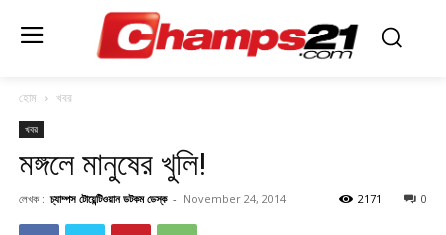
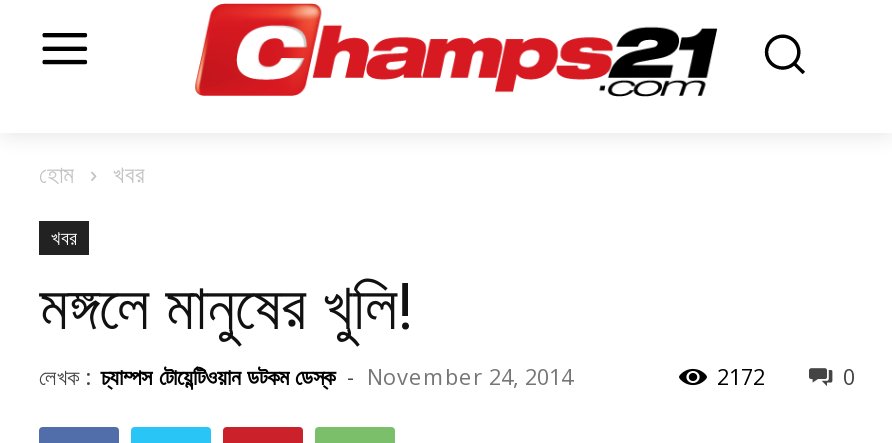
- 2171
+ 2172
